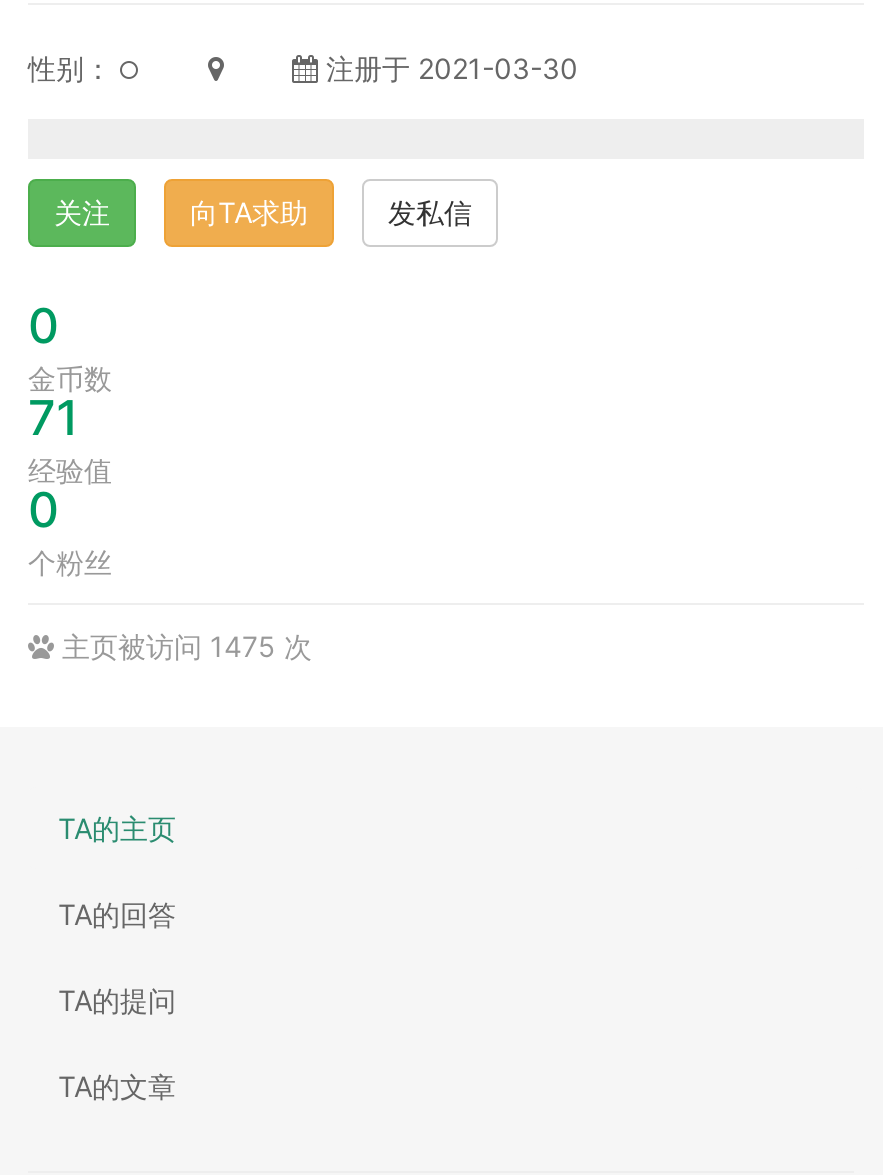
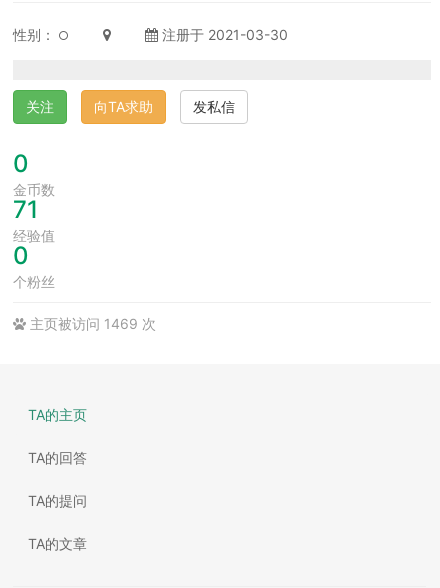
- 主页被访问 1475 次
+ 主页被访问 1469 次
